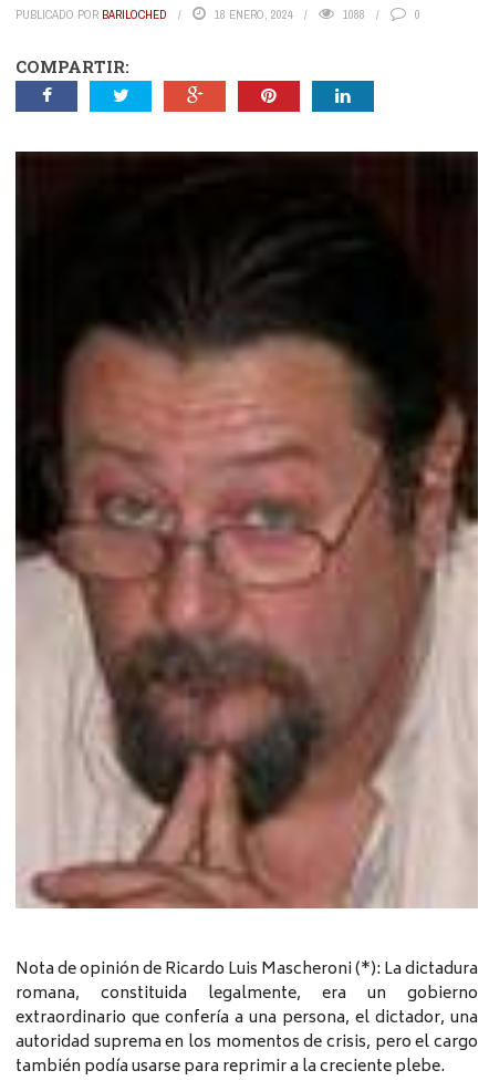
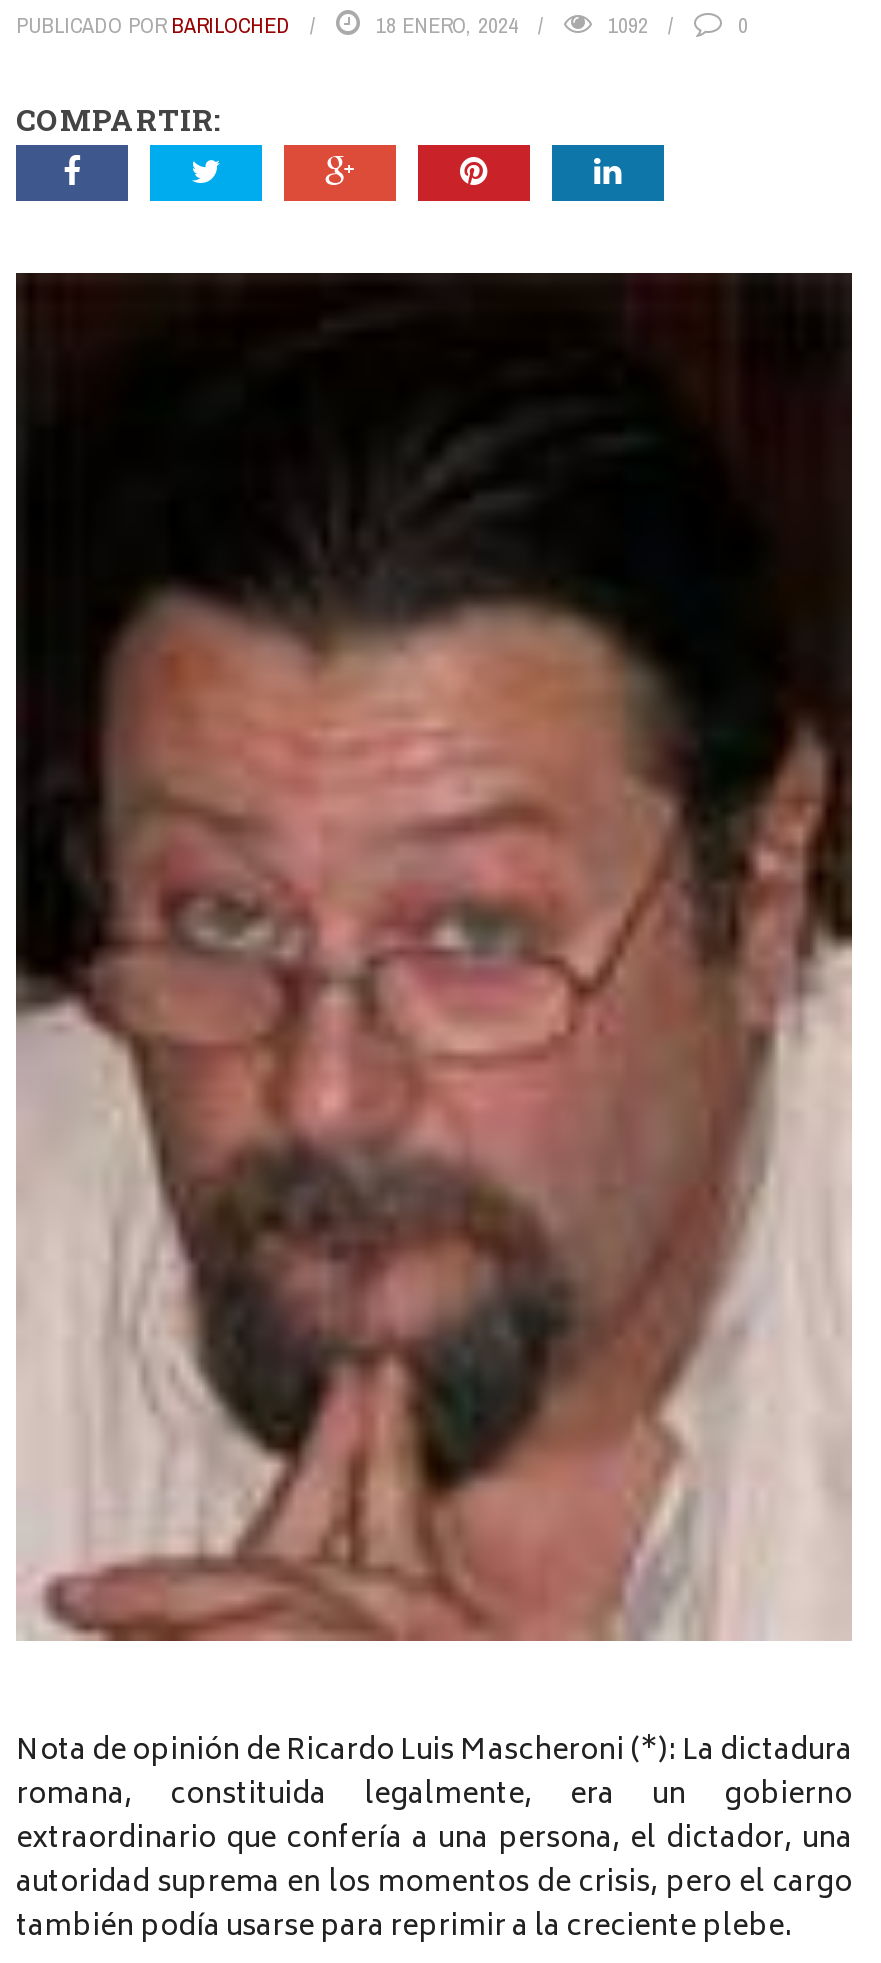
- 1088
+ 1092
